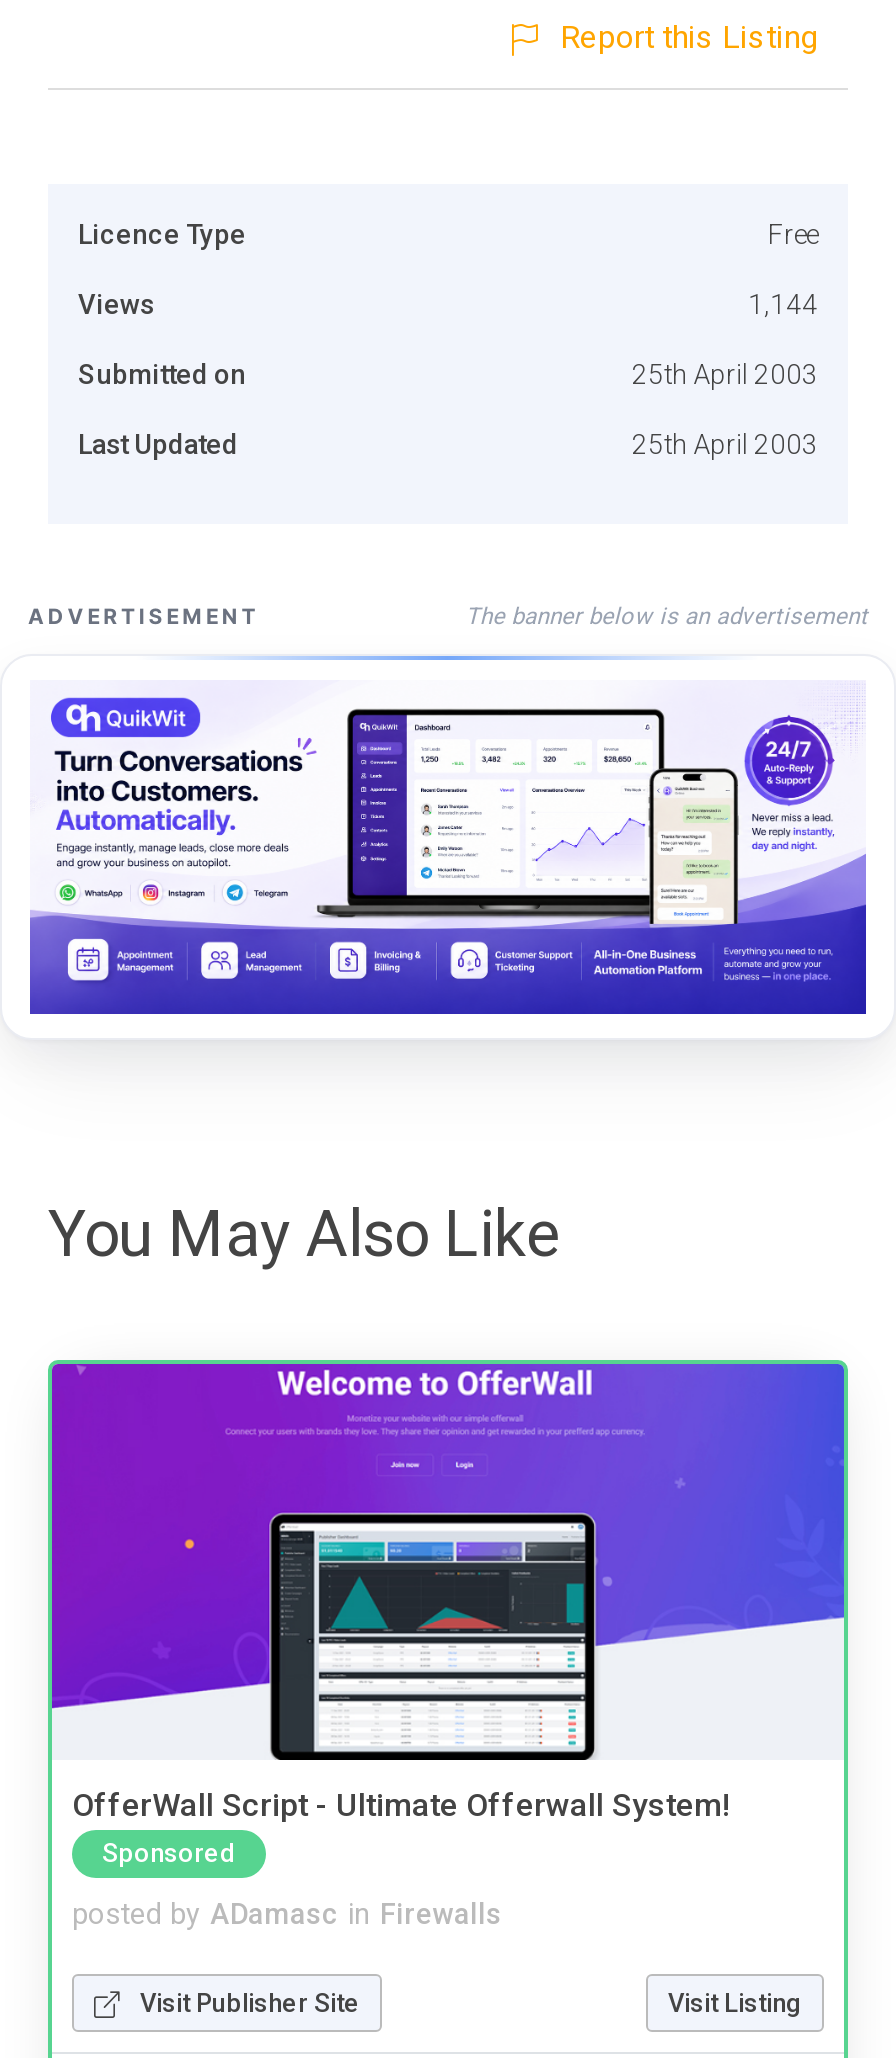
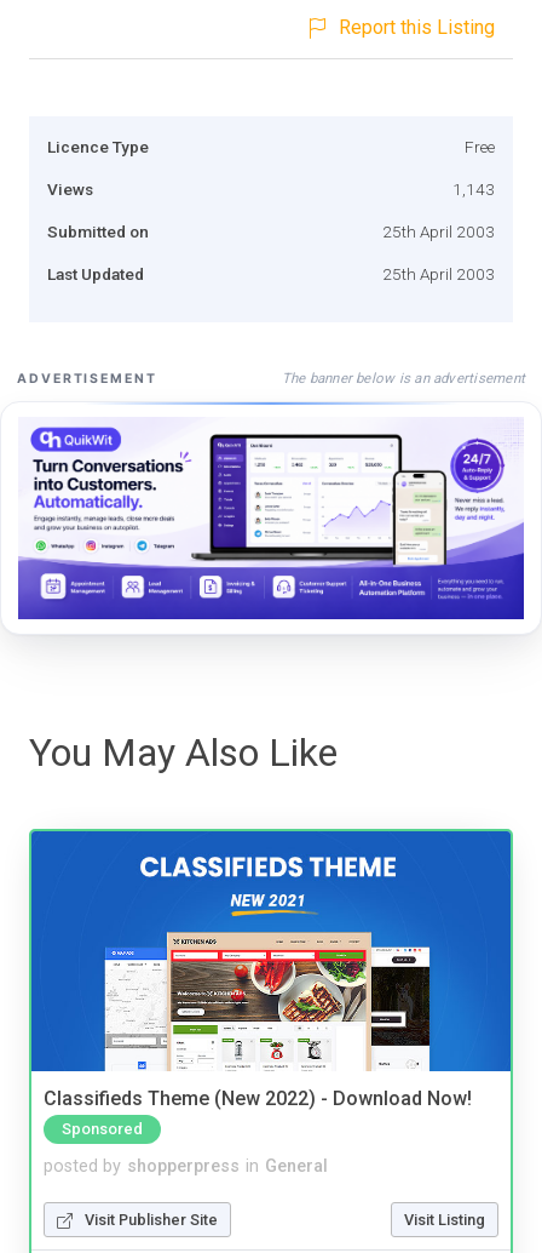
- 1,144
+ 1,143

- [image]
- OfferWall Script - Ultimate Offerwall System!
+ [image]
+ Classifieds Theme (New 2022) - Download Now!

- posted by ADamasc in Firewalls
+ posted by shopperpress in General
